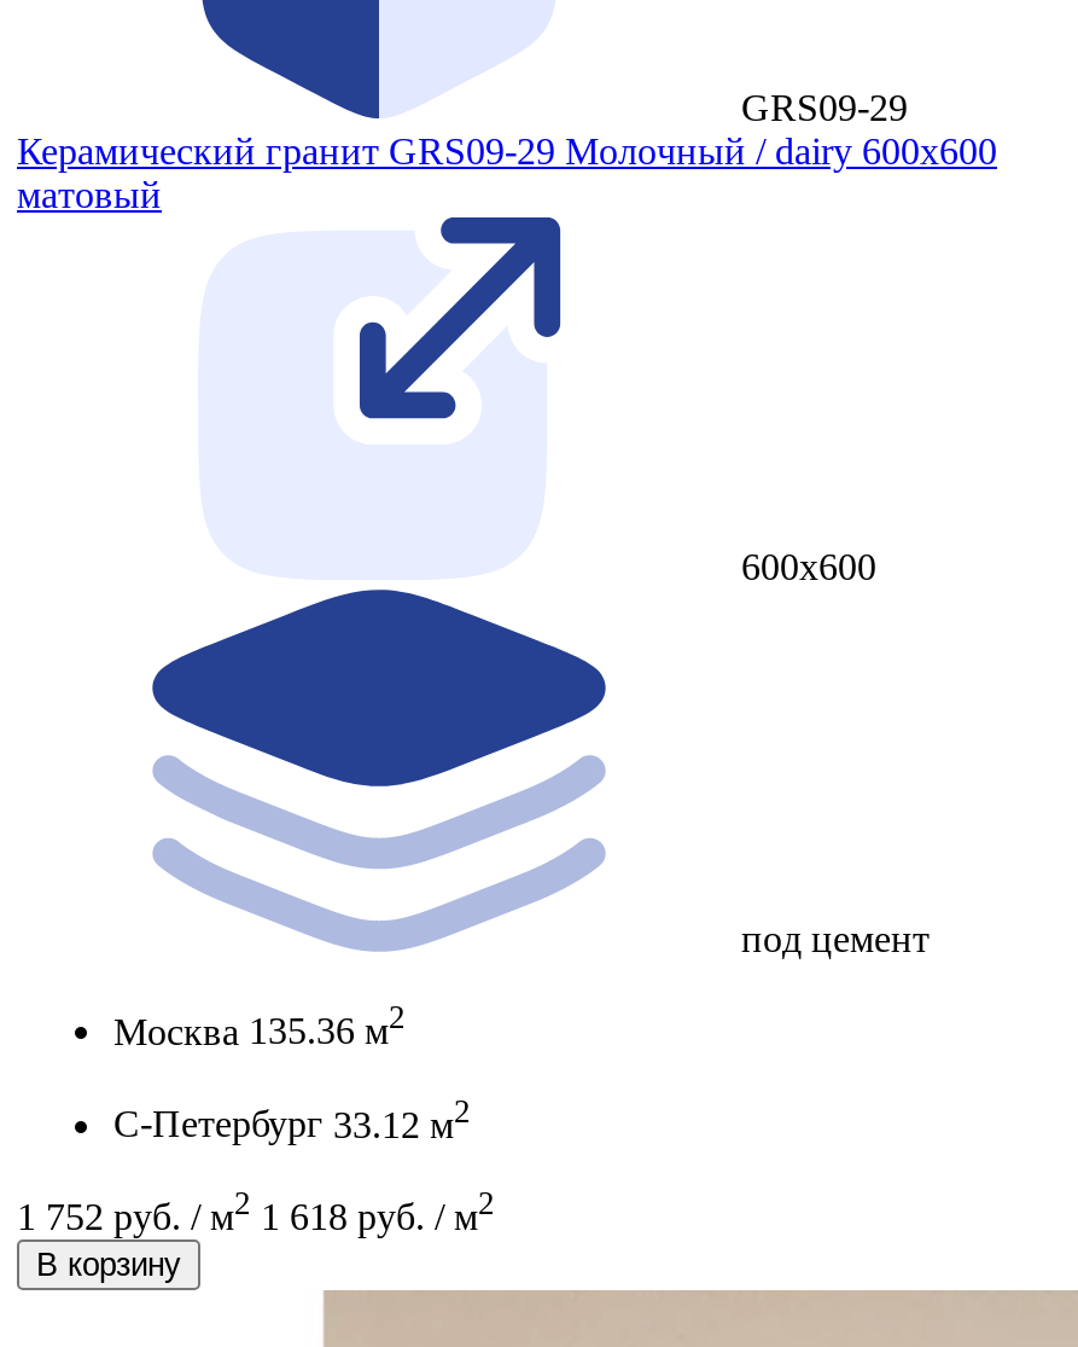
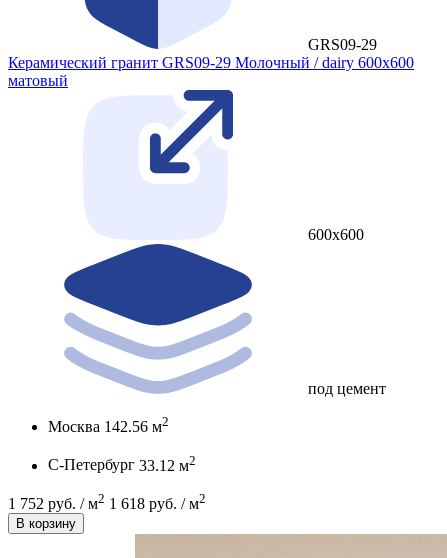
- Москва 135.36 м2
+ Москва 142.56 м2
